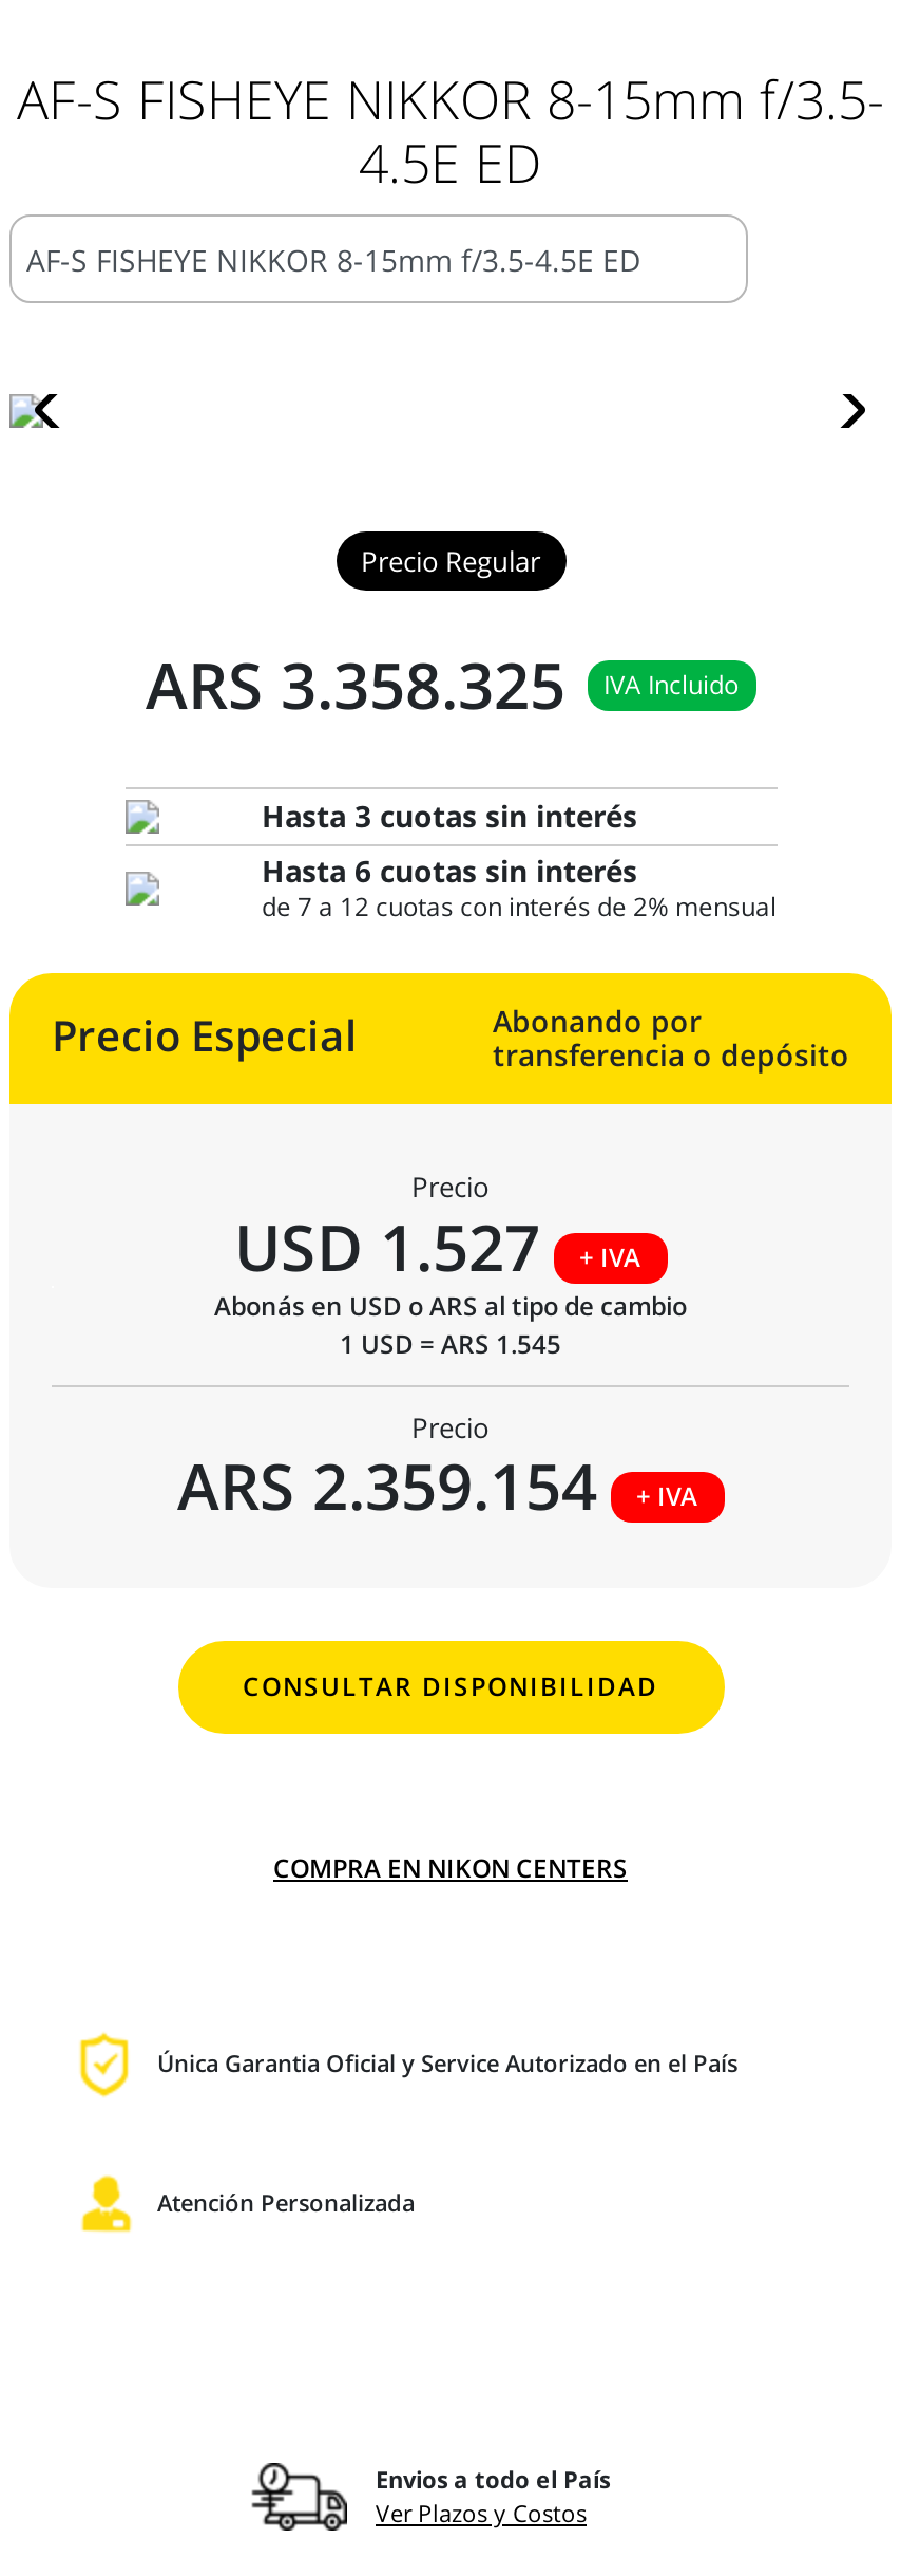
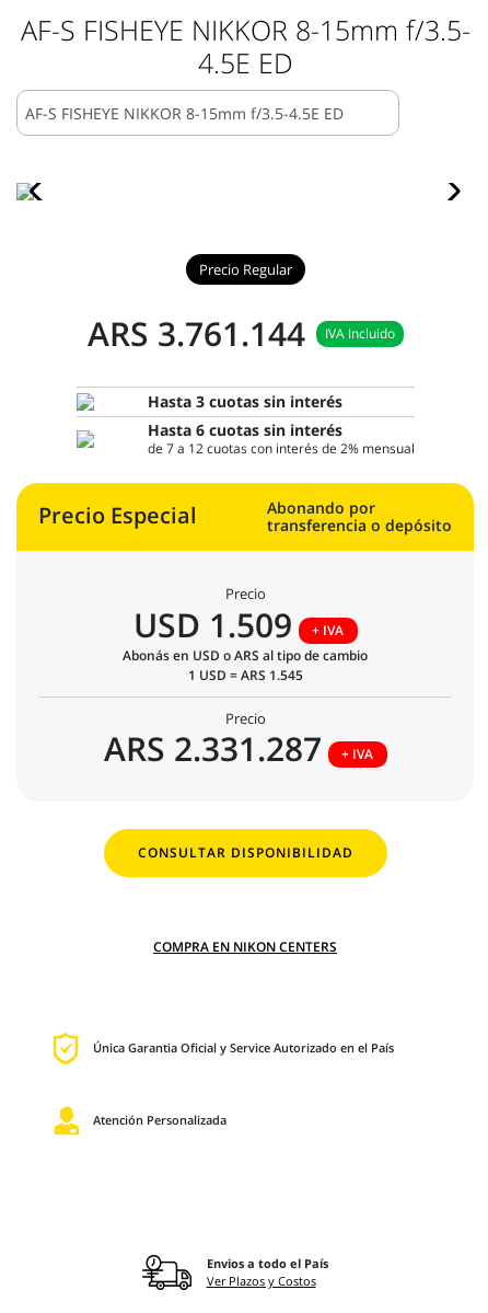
- ARS 3.358.325 IVA Incluido
+ ARS 3.761.144 IVA Incluido

- USD 1.527 + IVA
+ USD 1.509 + IVA

- ARS 2.359.154 + IVA
+ ARS 2.331.287 + IVA
